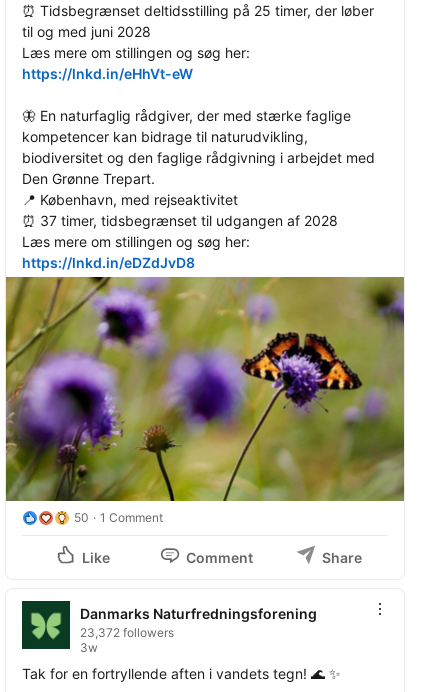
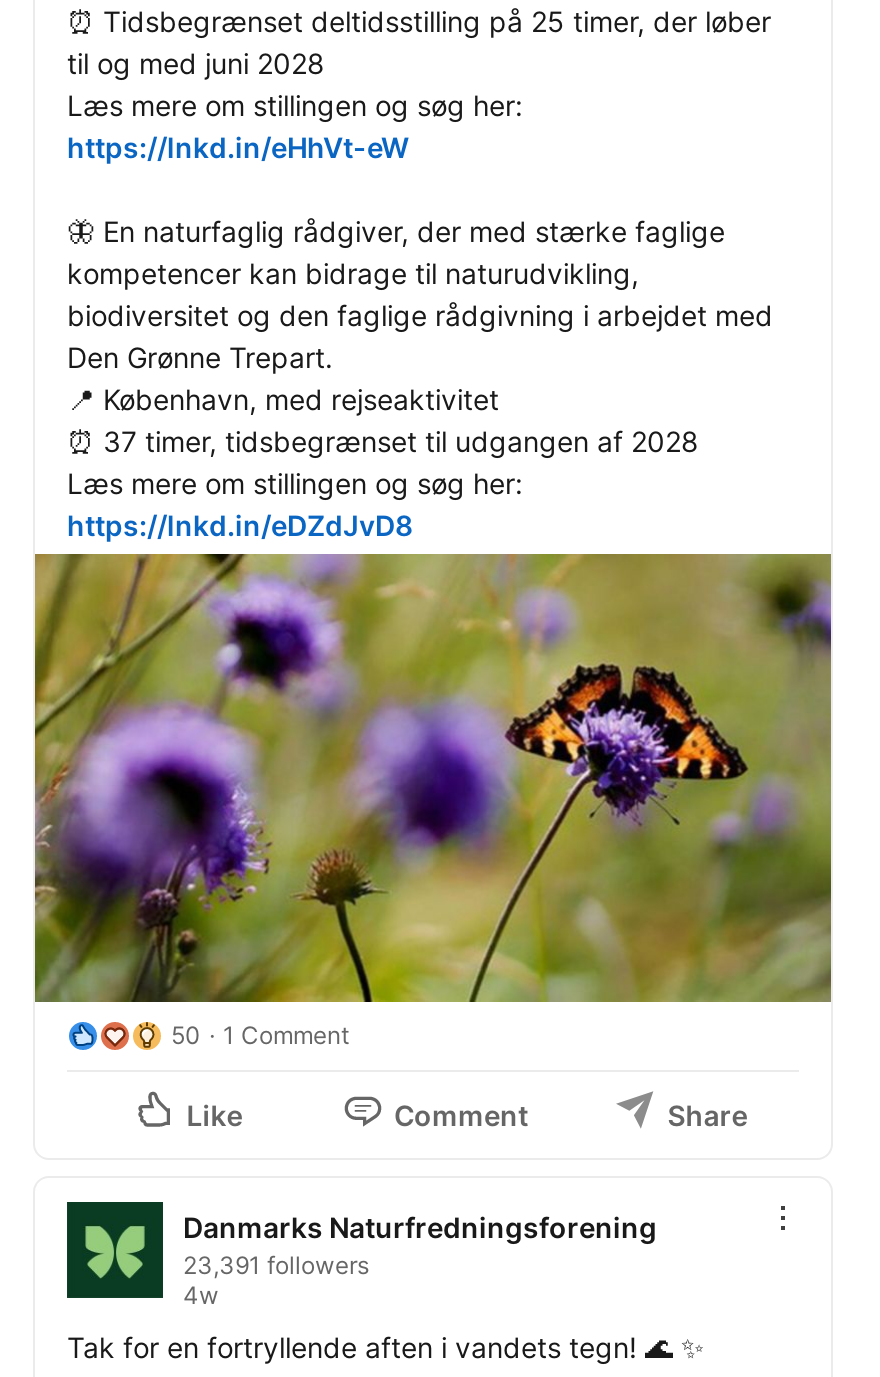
- 23,372 followers
- 3w
+ 23,391 followers
+ 4w
